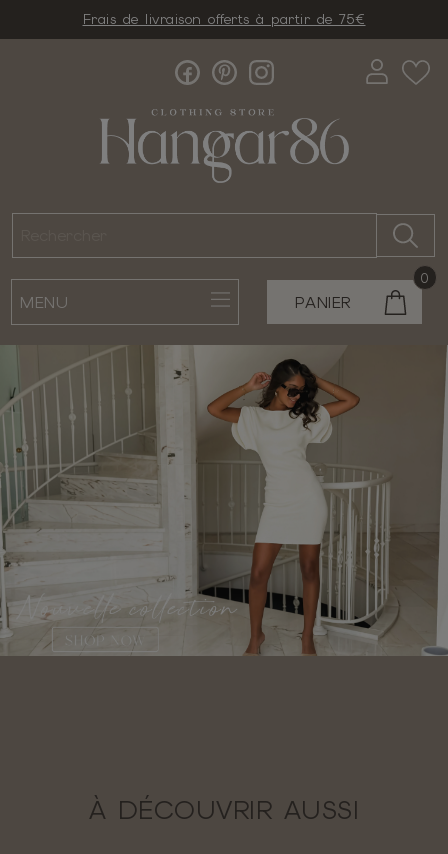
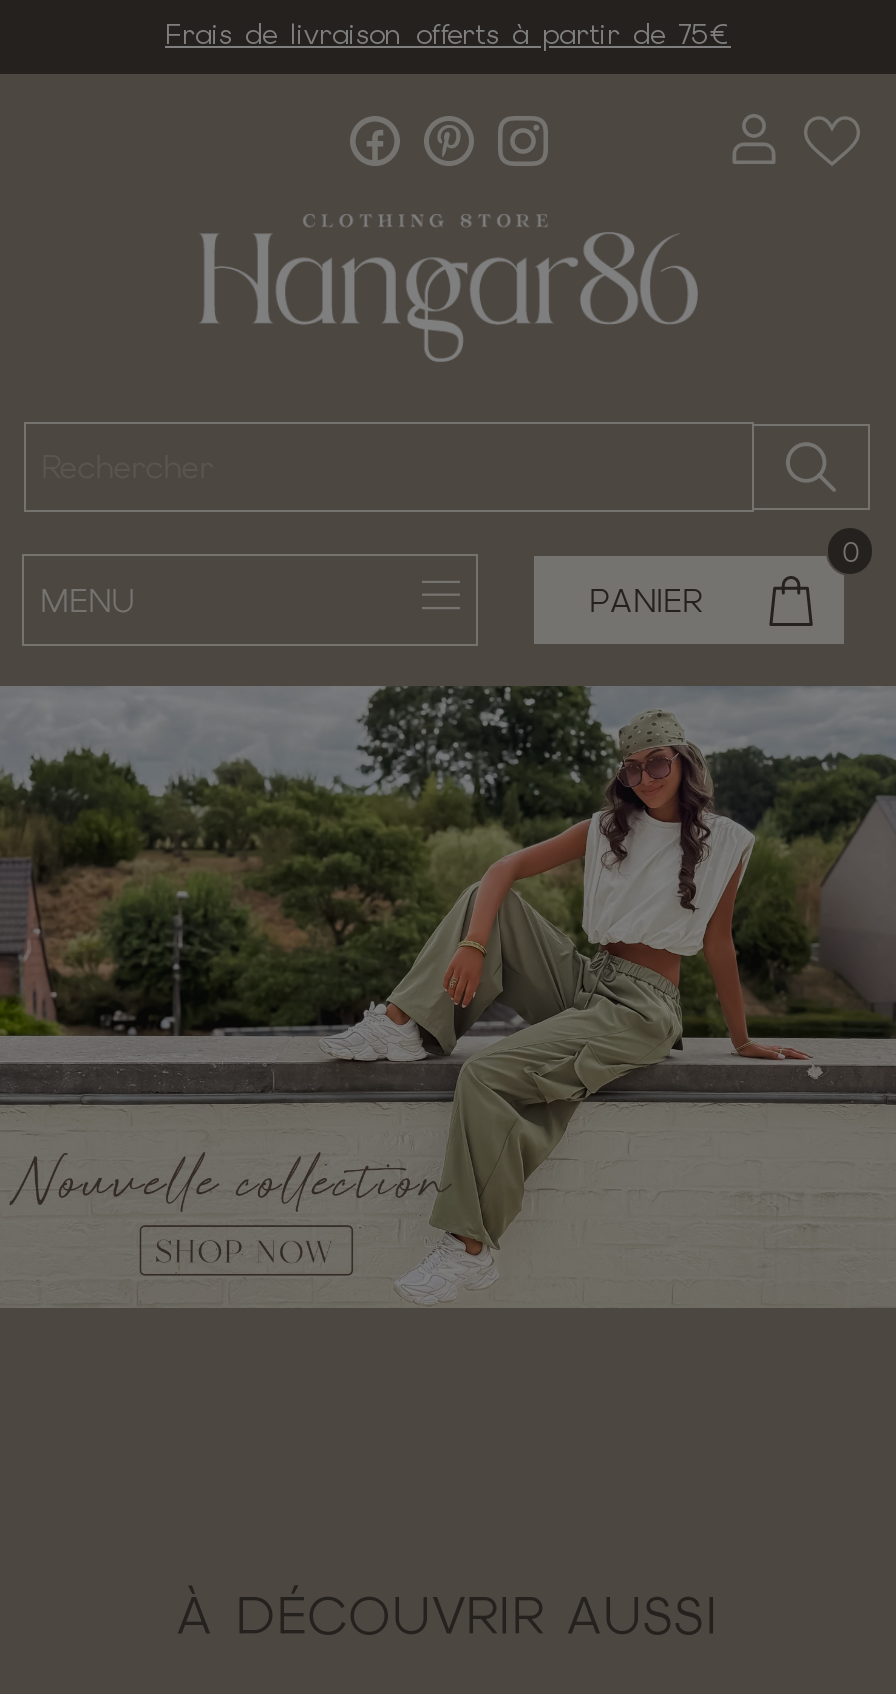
- [image]
+ [image]
